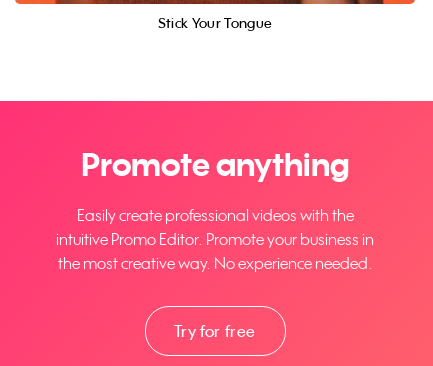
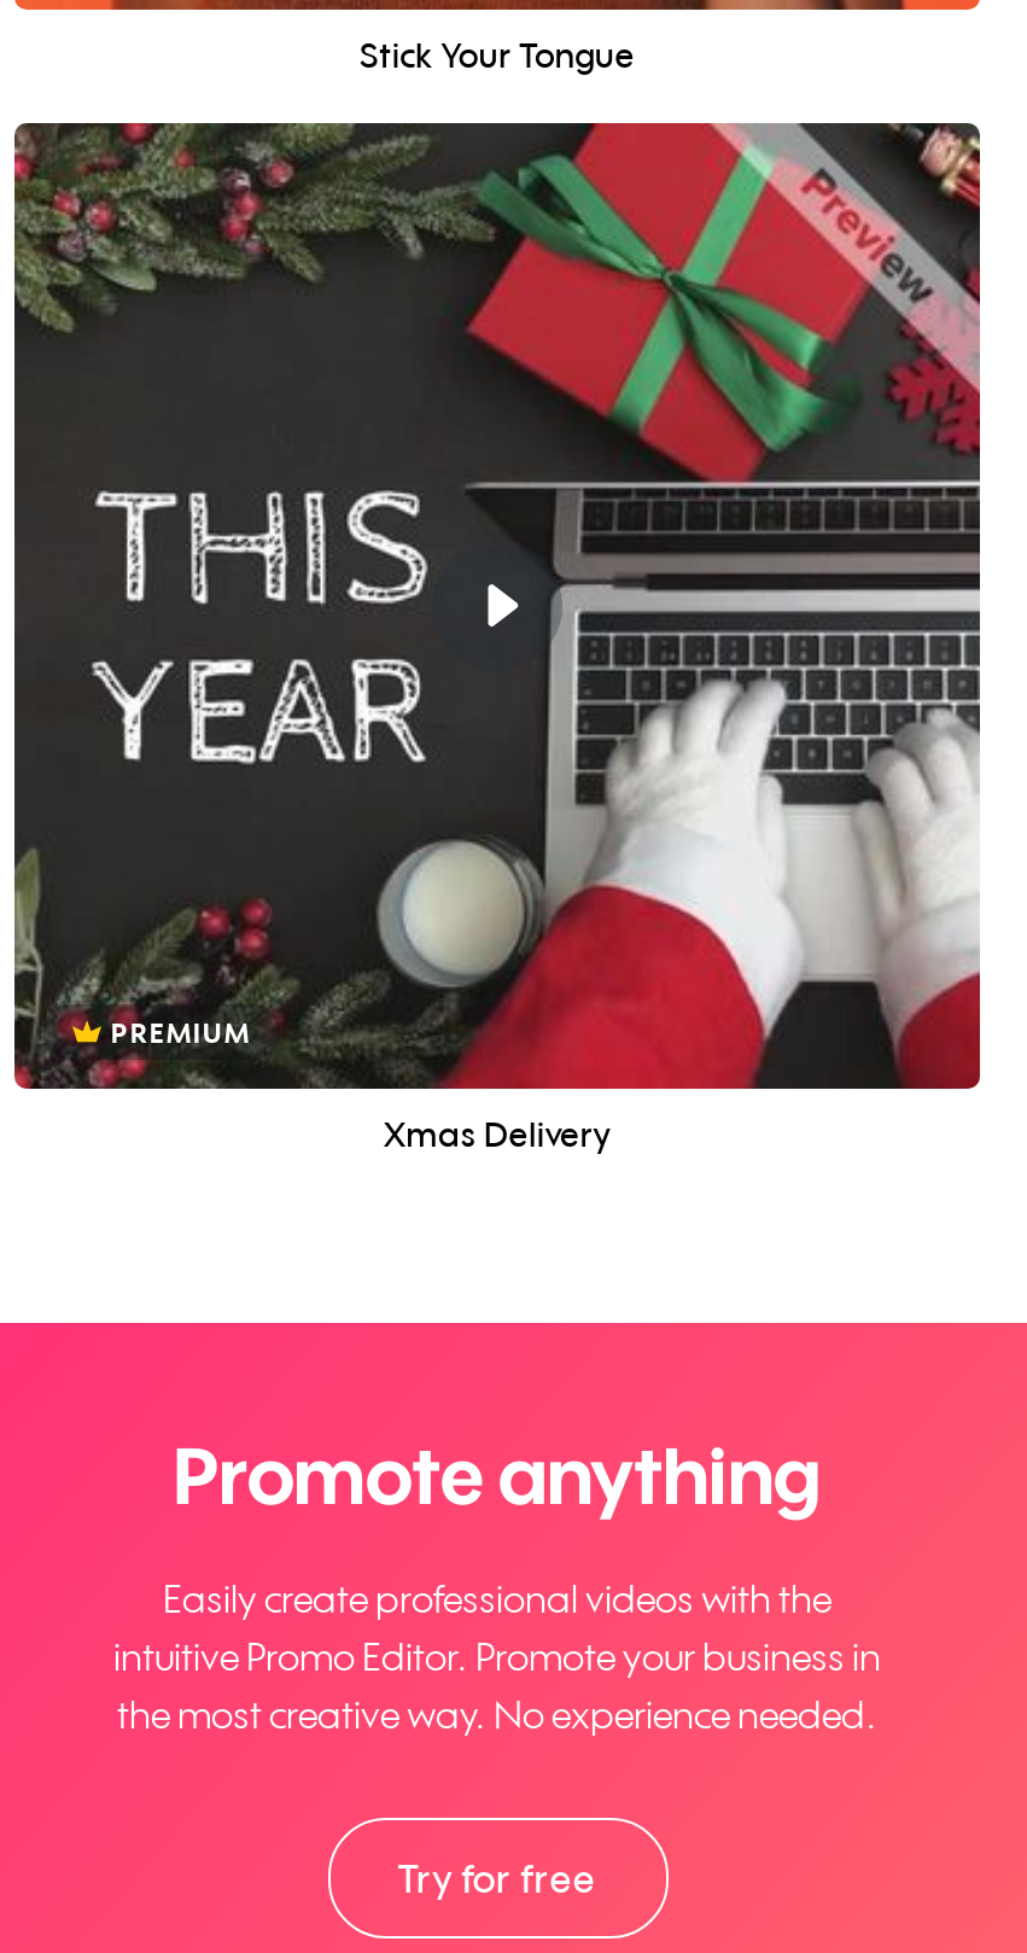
+ [image]
+ PREMIUM
+ Xmas Delivery
